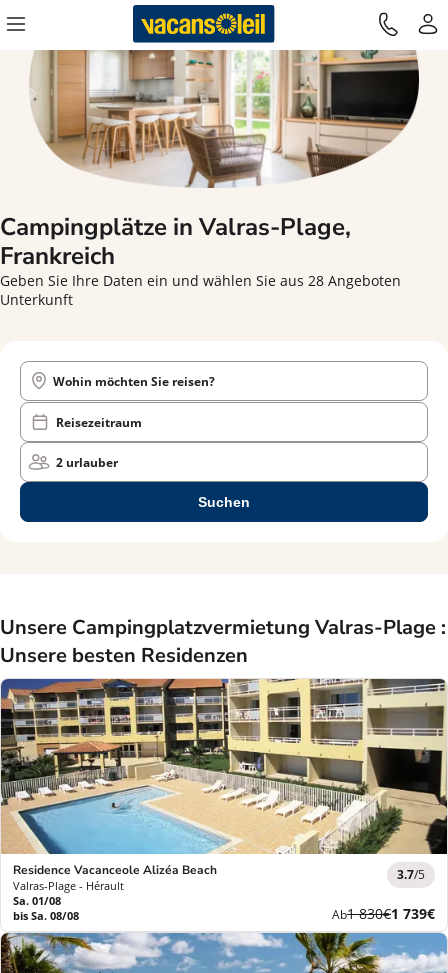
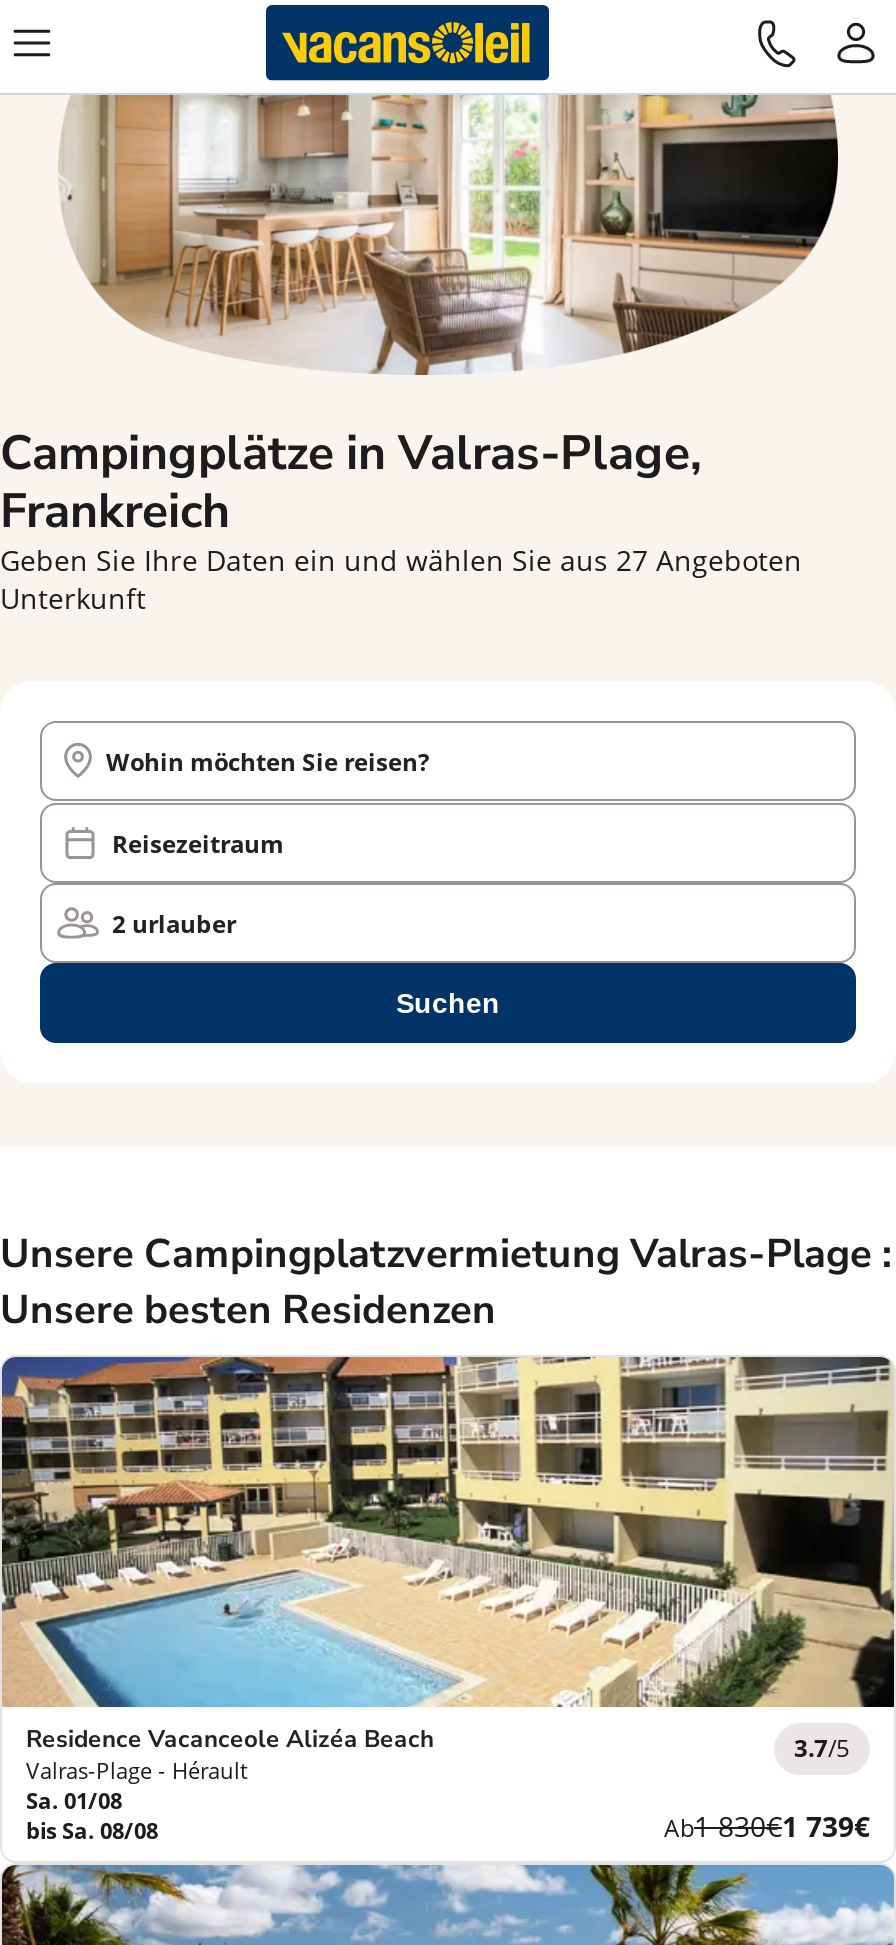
- Geben Sie Ihre Daten ein und wählen Sie aus 28 Angeboten
+ Geben Sie Ihre Daten ein und wählen Sie aus 27 Angeboten
